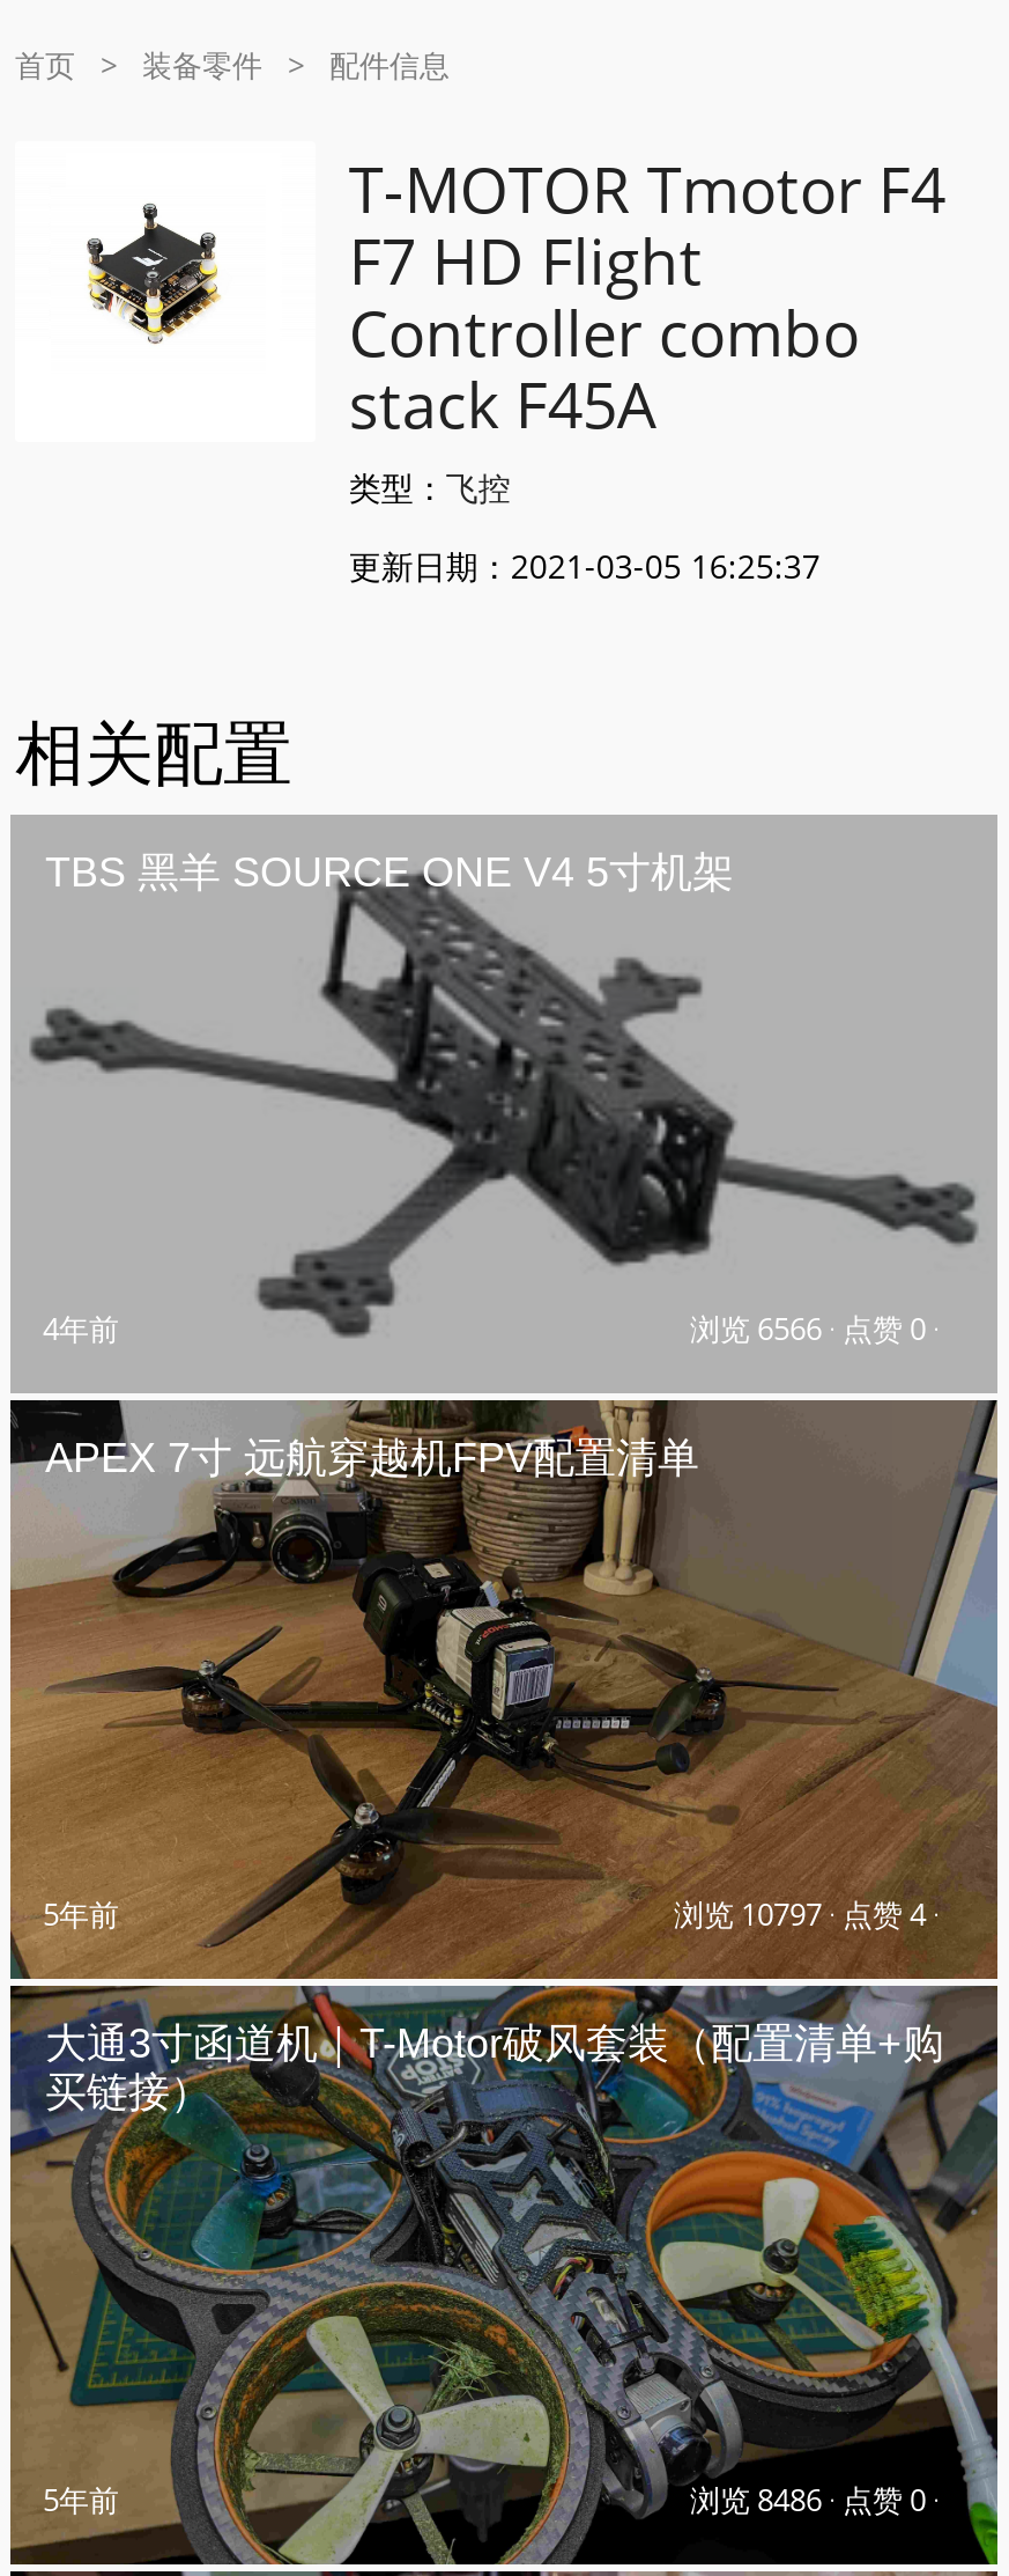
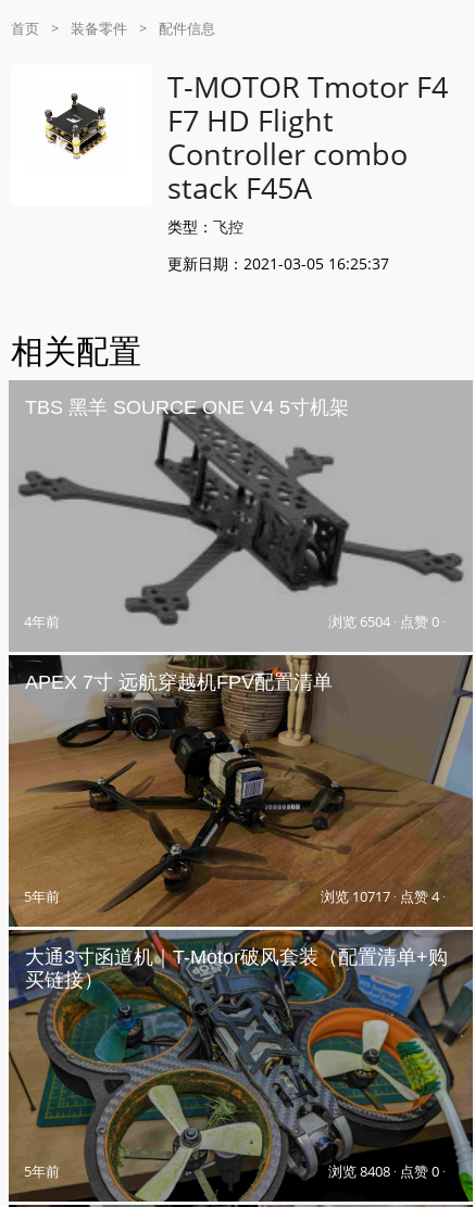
- 浏览 6566 · 点赞 0 ·
+ 浏览 6504 · 点赞 0 ·

- 浏览 10797 · 点赞 4 ·
+ 浏览 10717 · 点赞 4 ·

- 浏览 8486 · 点赞 0 ·
+ 浏览 8408 · 点赞 0 ·
